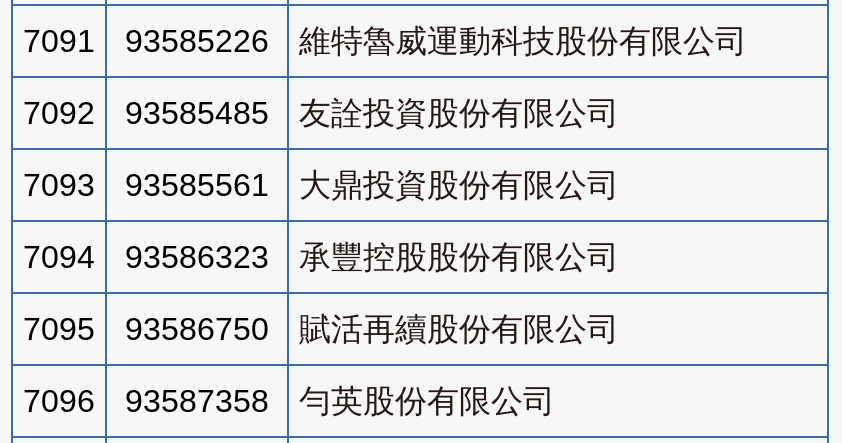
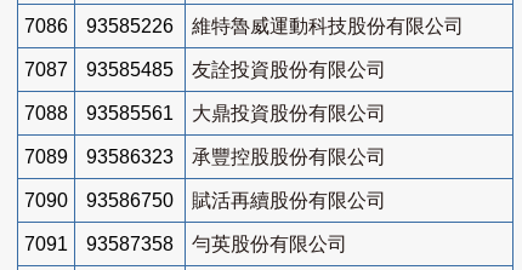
- 7091 93585226 維特魯威運動科技股份有限公司
+ 7086 93585226 維特魯威運動科技股份有限公司

- 7092 93585485 友詮投資股份有限公司
+ 7087 93585485 友詮投資股份有限公司

- 7093 93585561 大鼎投資股份有限公司
+ 7088 93585561 大鼎投資股份有限公司

- 7094 93586323 承豐控股股份有限公司
+ 7089 93586323 承豐控股股份有限公司

- 7095 93586750 賦活再續股份有限公司
+ 7090 93586750 賦活再續股份有限公司

- 7096 93587358 勻英股份有限公司
+ 7091 93587358 勻英股份有限公司
